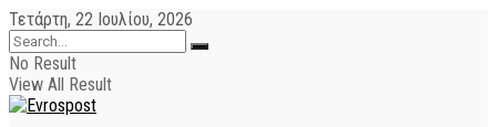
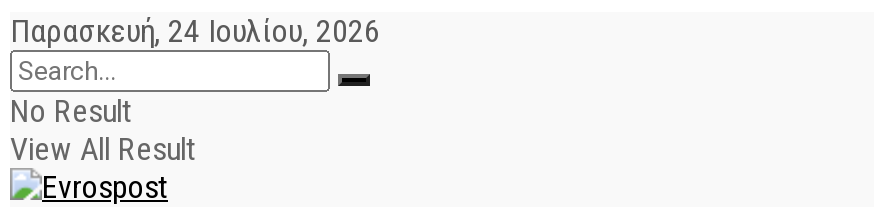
- Τετάρτη, 22 Ιουλίου, 2026
+ Παρασκευή, 24 Ιουλίου, 2026
